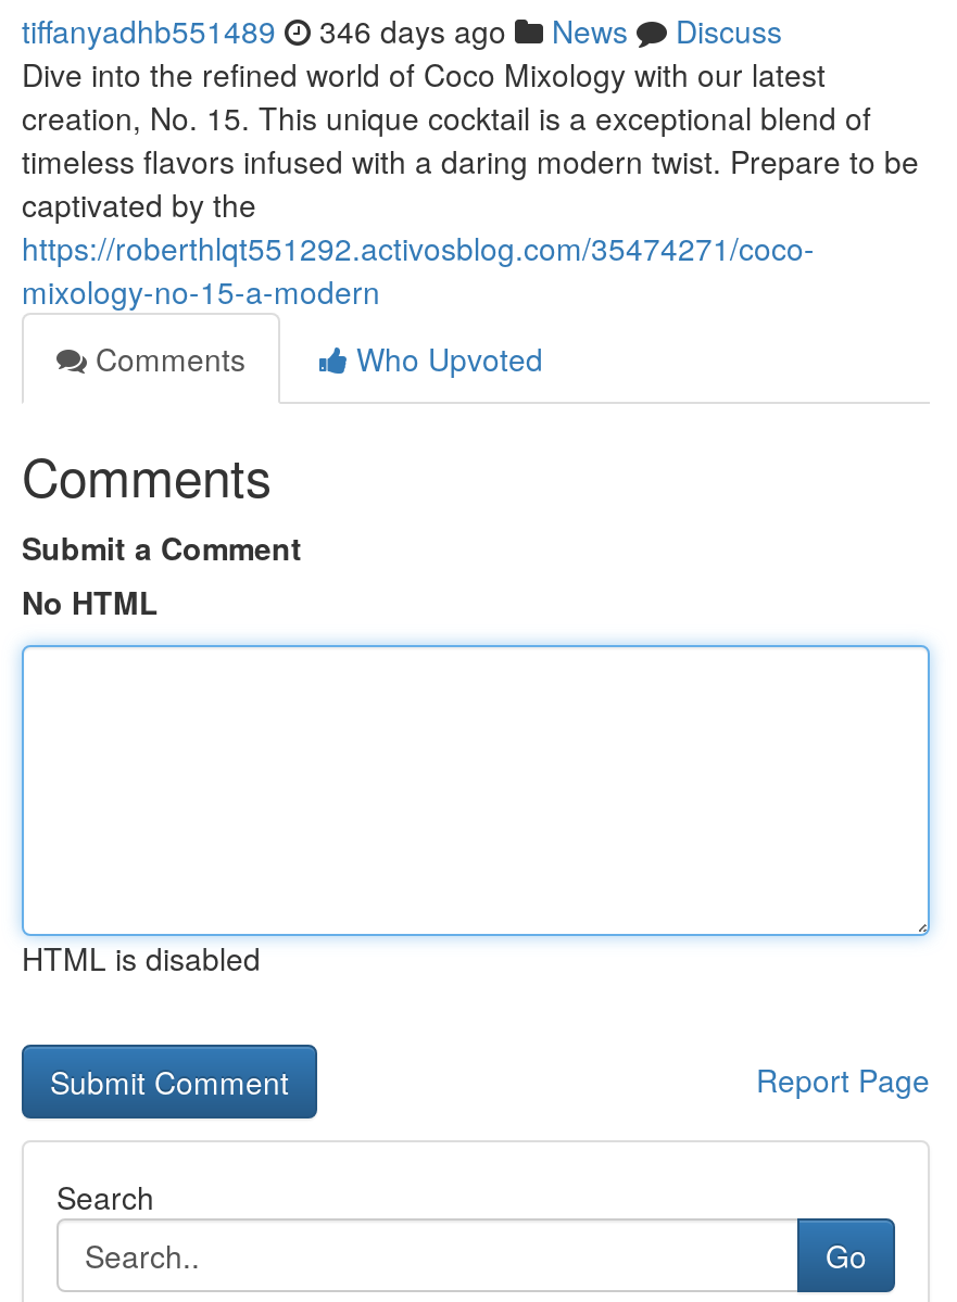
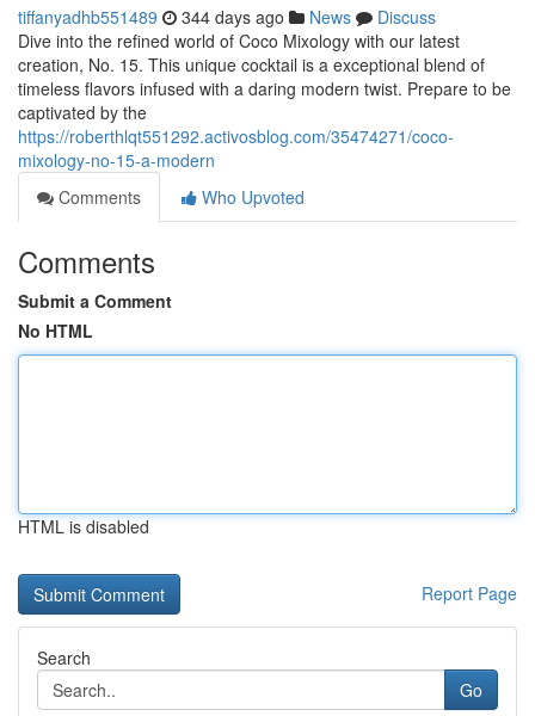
- tiffanyadhb551489 346 days ago News Discuss
+ tiffanyadhb551489 344 days ago News Discuss
